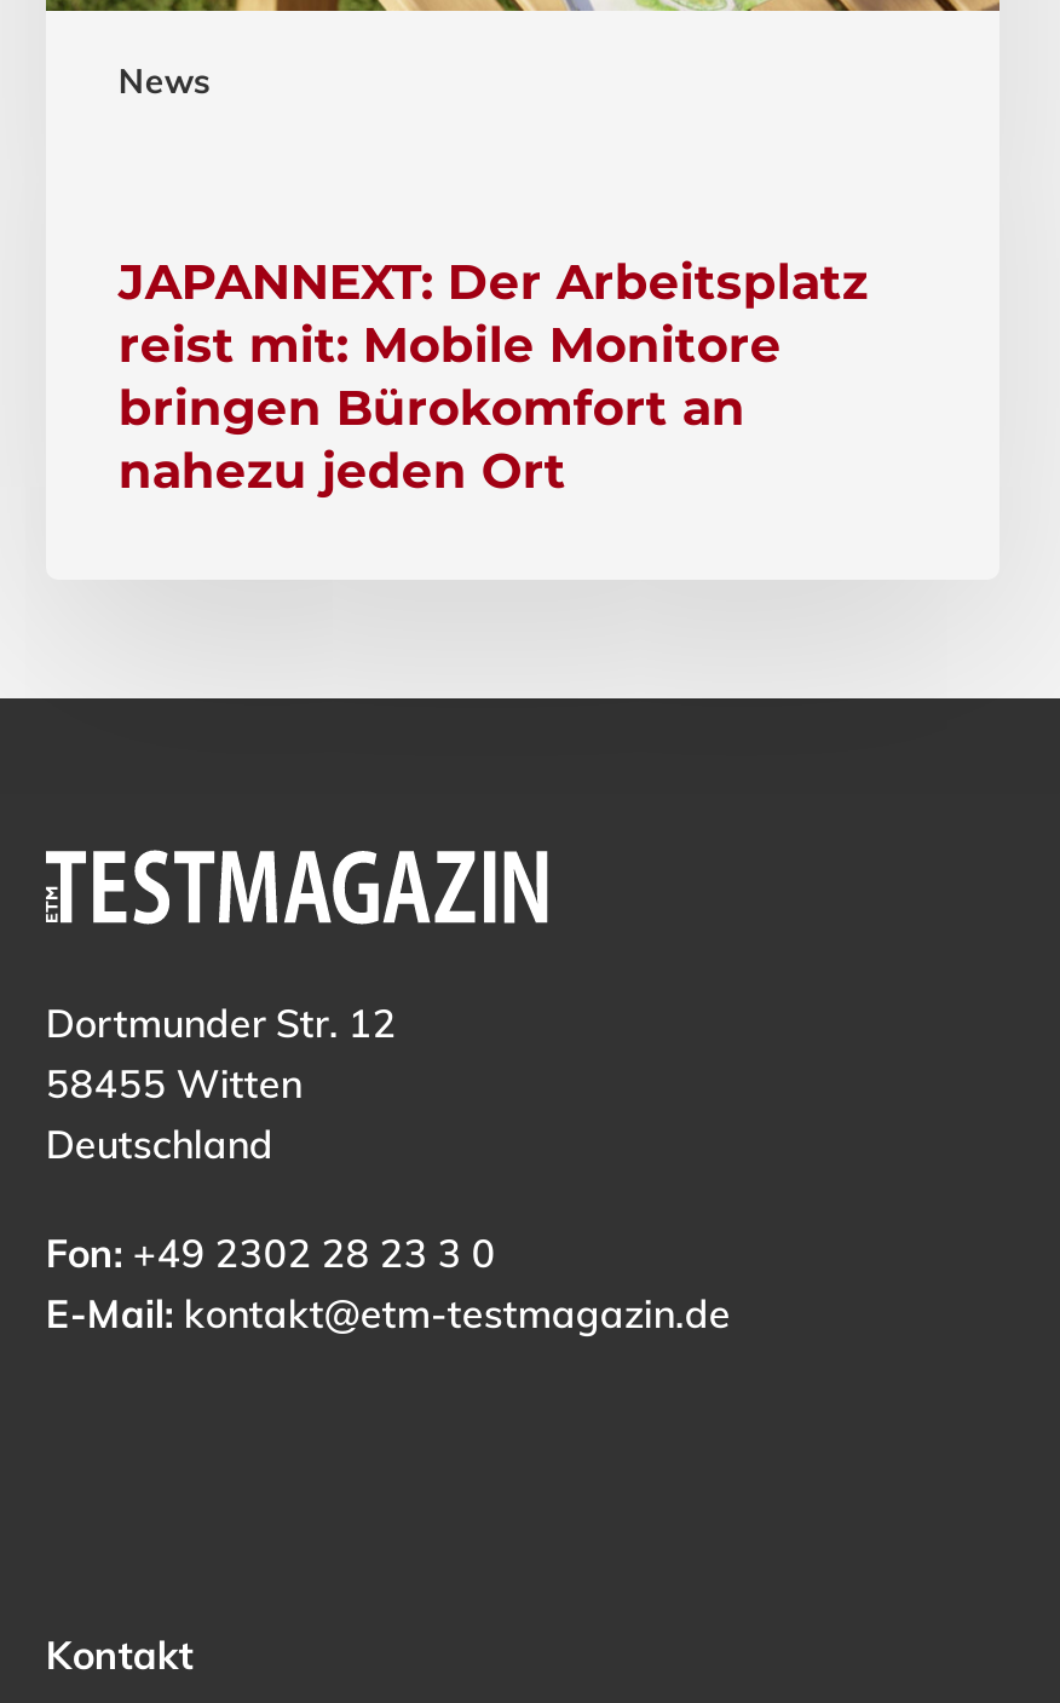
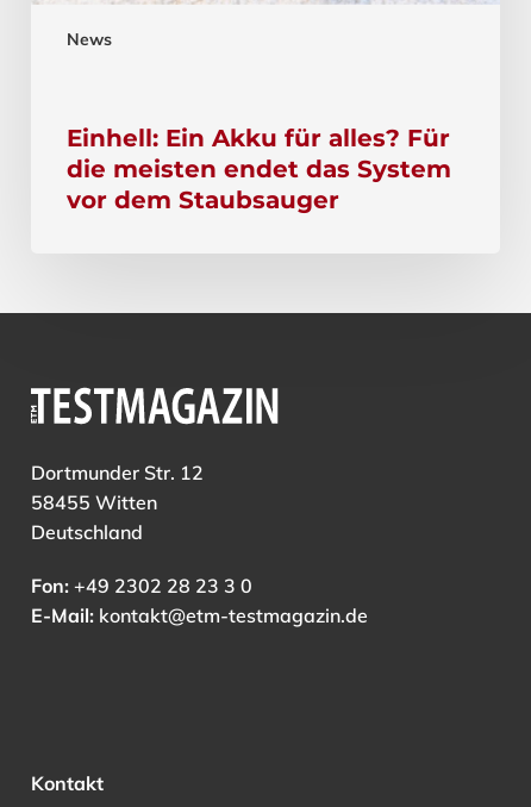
- JAPANNEXT: Der Arbeitsplatz
- reist mit: Mobile Monitore
- bringen Bürokomfort an
- nahezu jeden Ort
+ Einhell: Ein Akku für alles? Für
+ die meisten endet das System
+ vor dem Staubsauger
